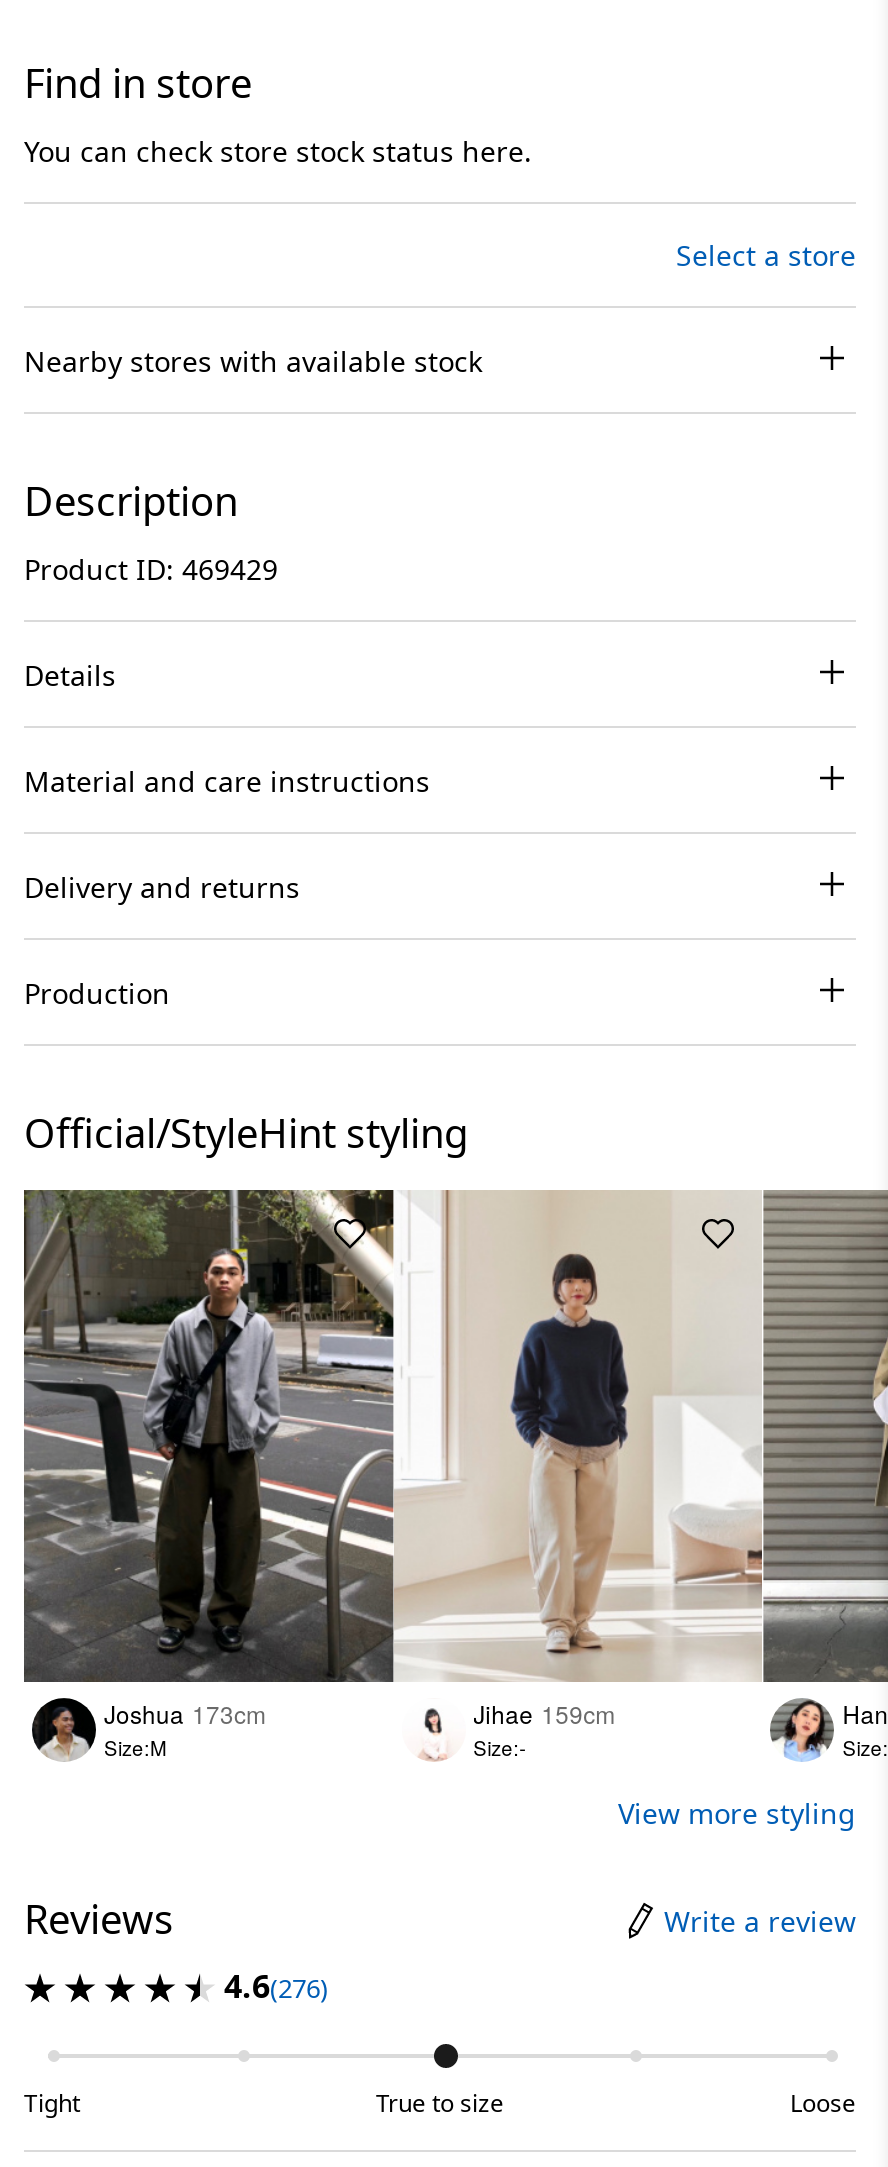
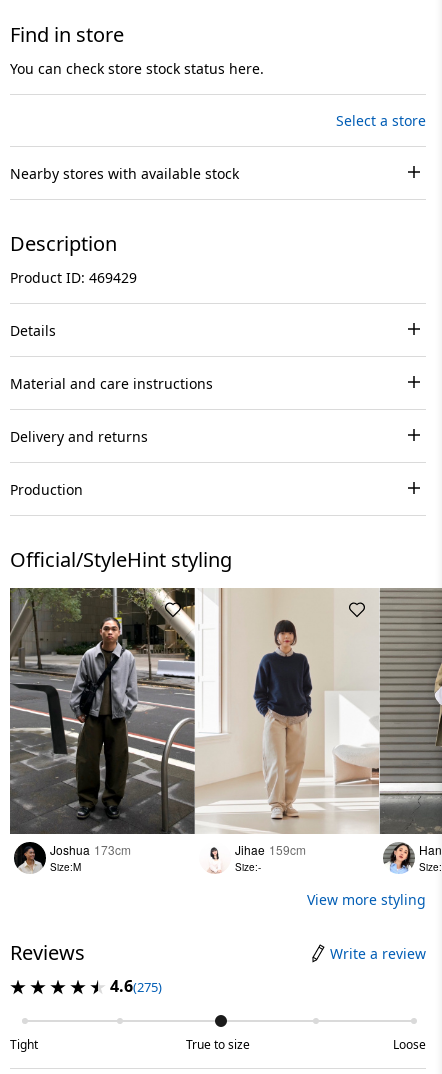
- 4.6(276)
+ 4.6(275)
